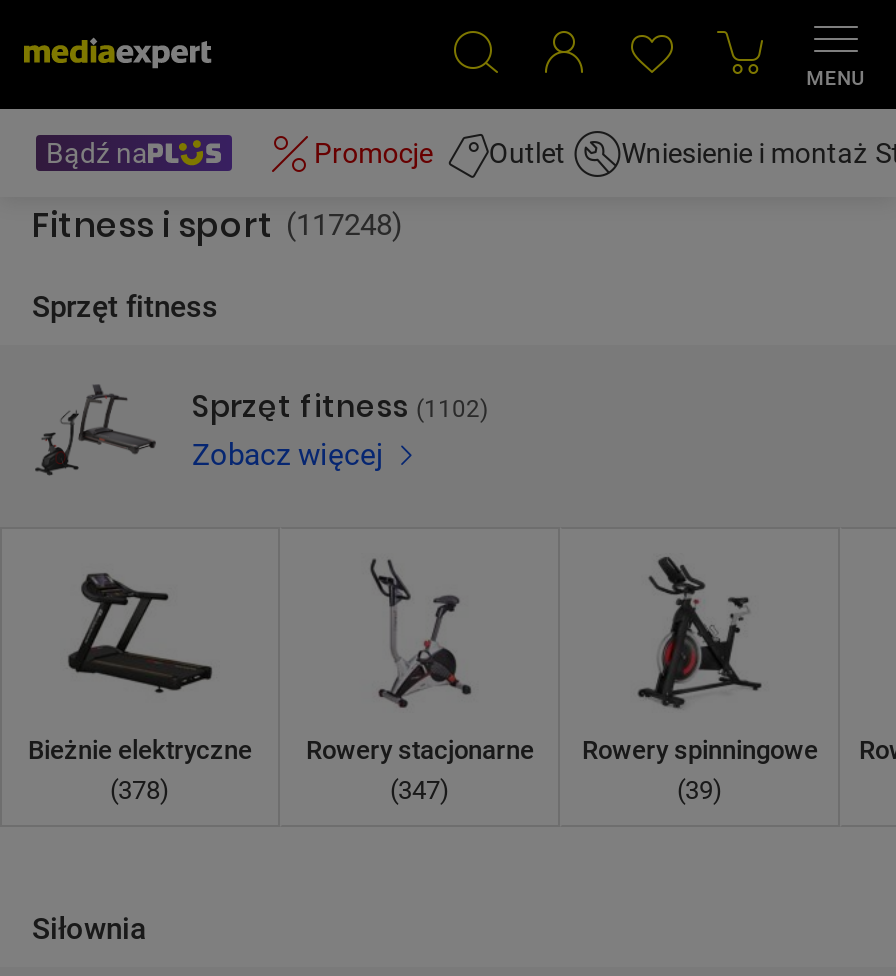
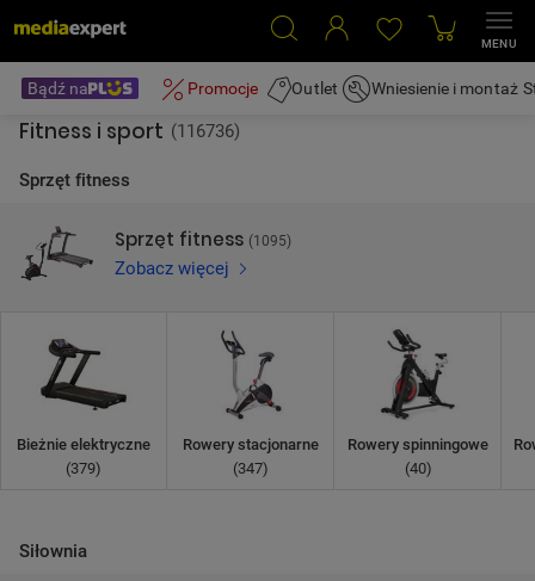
- Fitness i sport (117248)
+ Fitness i sport (116736)

- Sprzęt fitness (1102)
+ Sprzęt fitness (1095)

- (378)
+ (379)

- (39)
+ (40)
